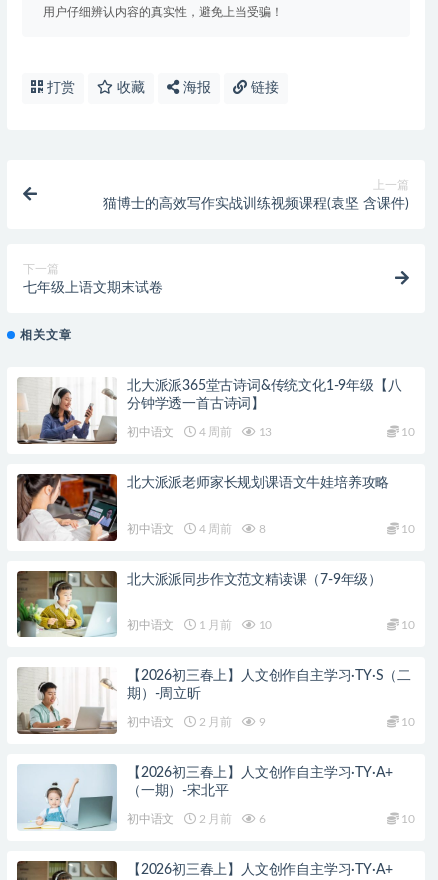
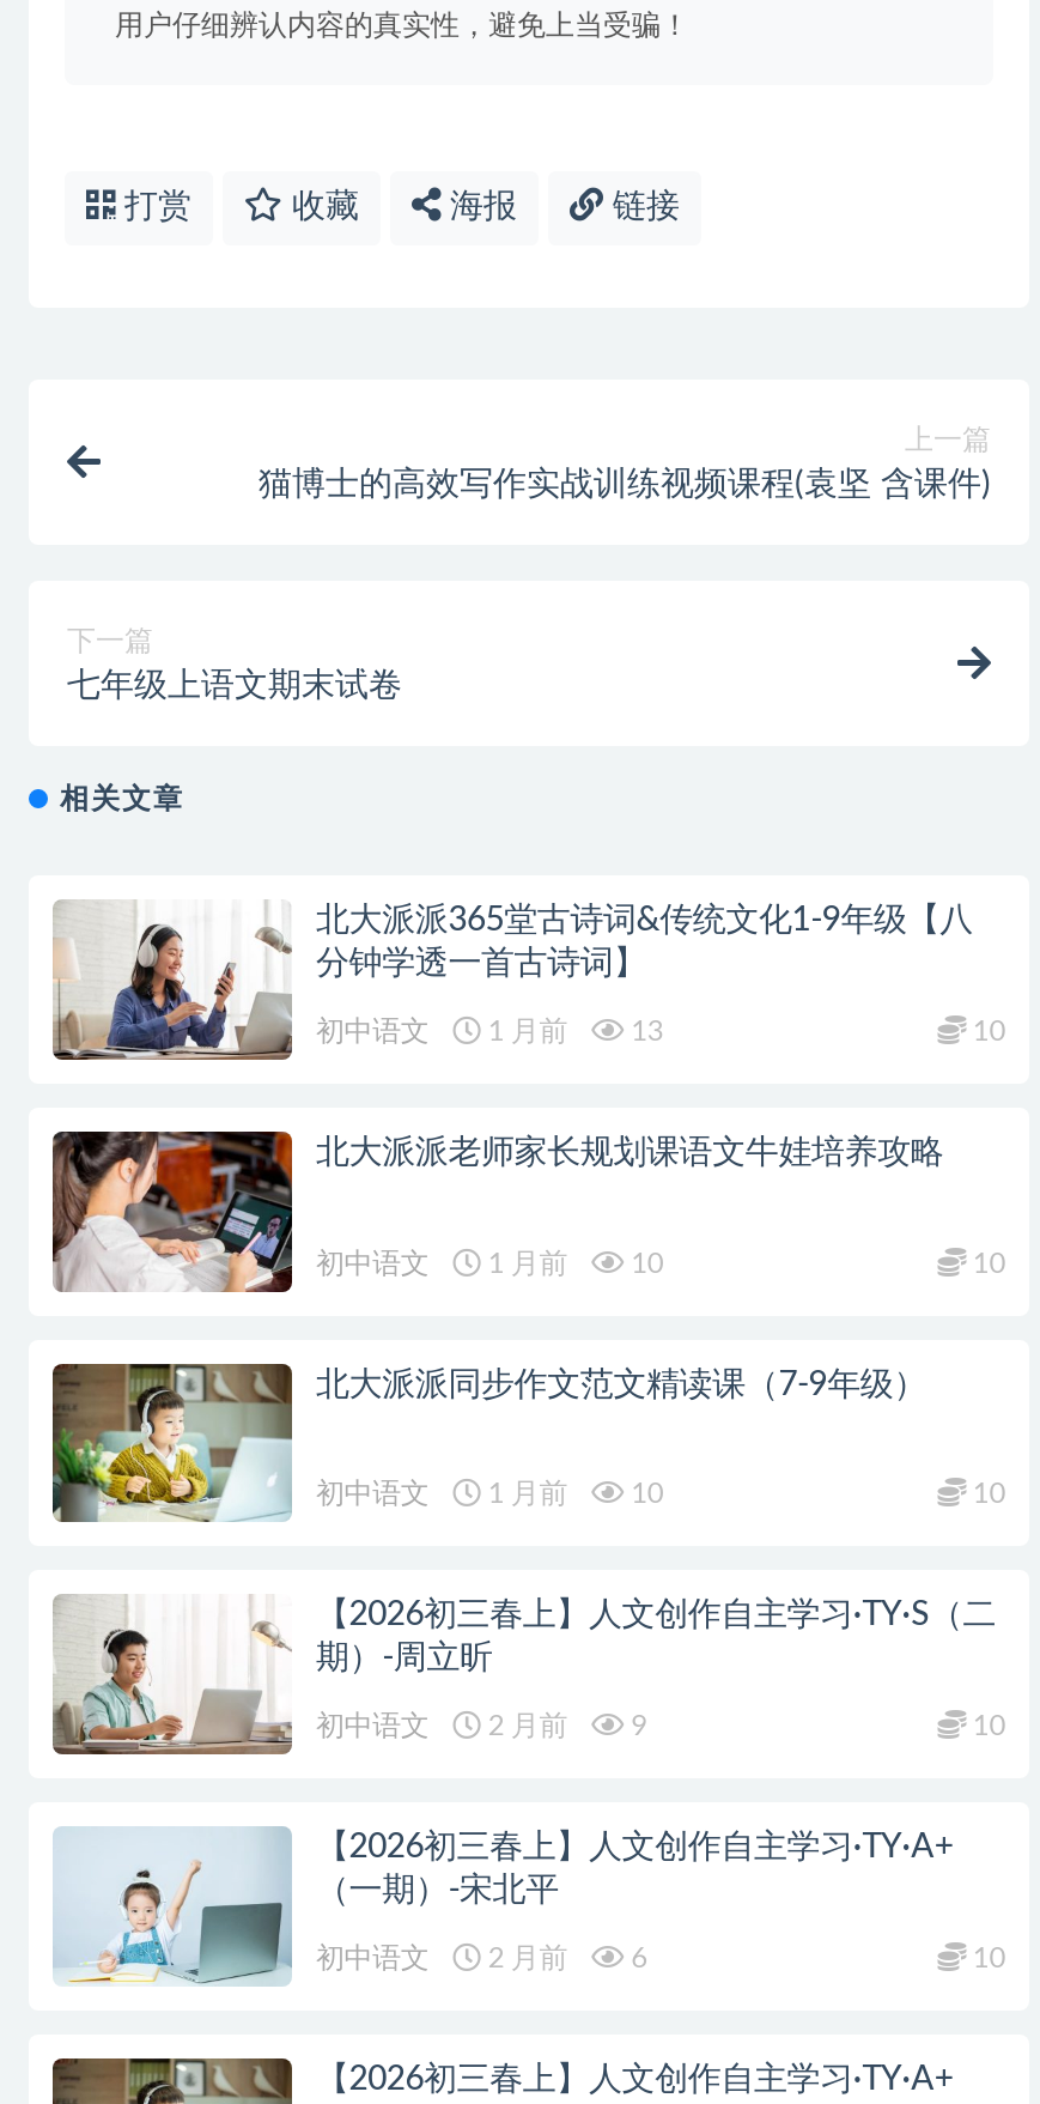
- 初中语文 4 周前 13
+ 初中语文 1 月前 13

- 4 周前
+ 1 月前

- 8
+ 10
